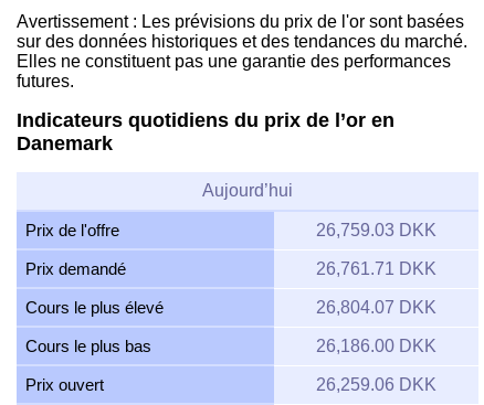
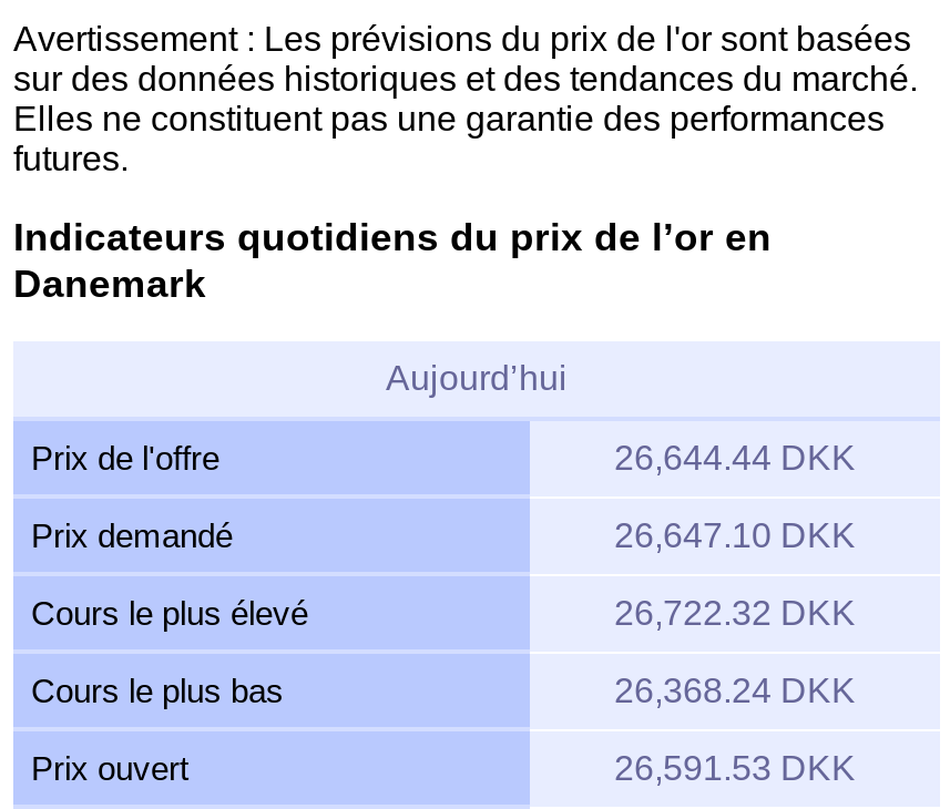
- 26,759.03 DKK
+ 26,644.44 DKK

- 26,761.71 DKK
+ 26,647.10 DKK

- 26,804.07 DKK
+ 26,722.32 DKK

- 26,186.00 DKK
+ 26,368.24 DKK

- 26,259.06 DKK
+ 26,591.53 DKK
